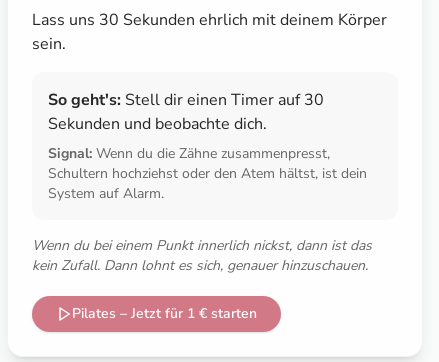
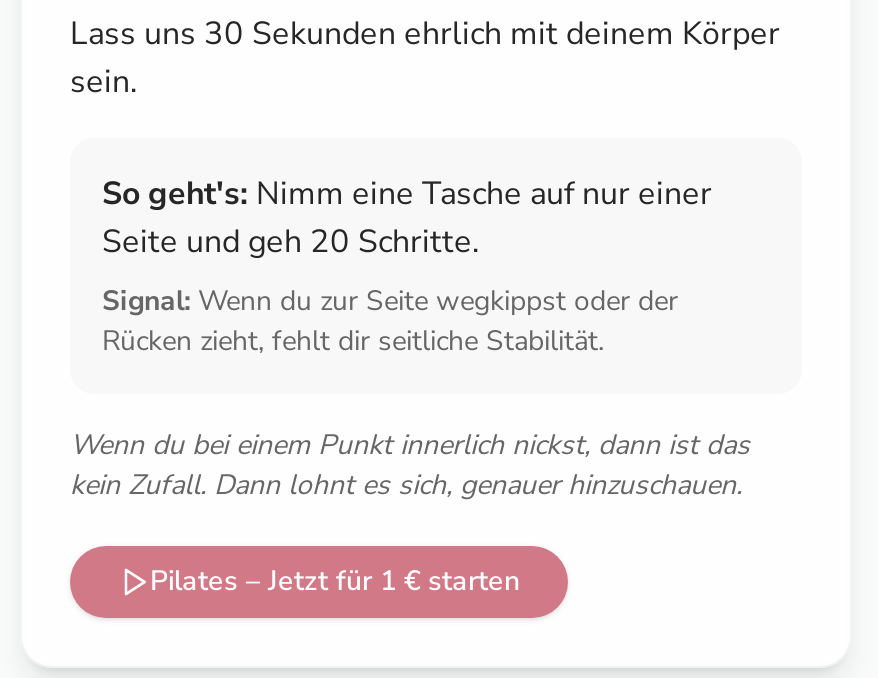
- So geht's: Stell dir einen Timer auf 30
- Sekunden und beobachte dich.
- Signal: Wenn du die Zähne zusammenpresst,
- Schultern hochziehst oder den Atem hältst, ist dein
- System auf Alarm.
+ So geht's: Nimm eine Tasche auf nur einer
+ Seite und geh 20 Schritte.
+ Signal: Wenn du zur Seite wegkippst oder der
+ Rücken zieht, fehlt dir seitliche Stabilität.
